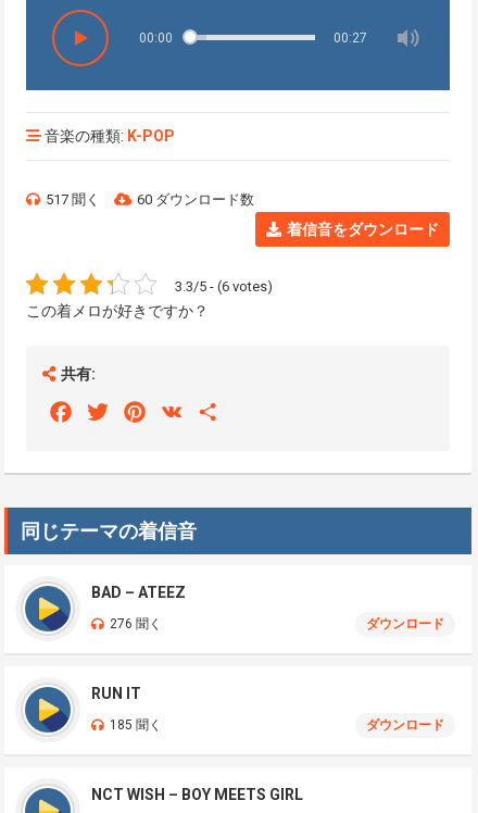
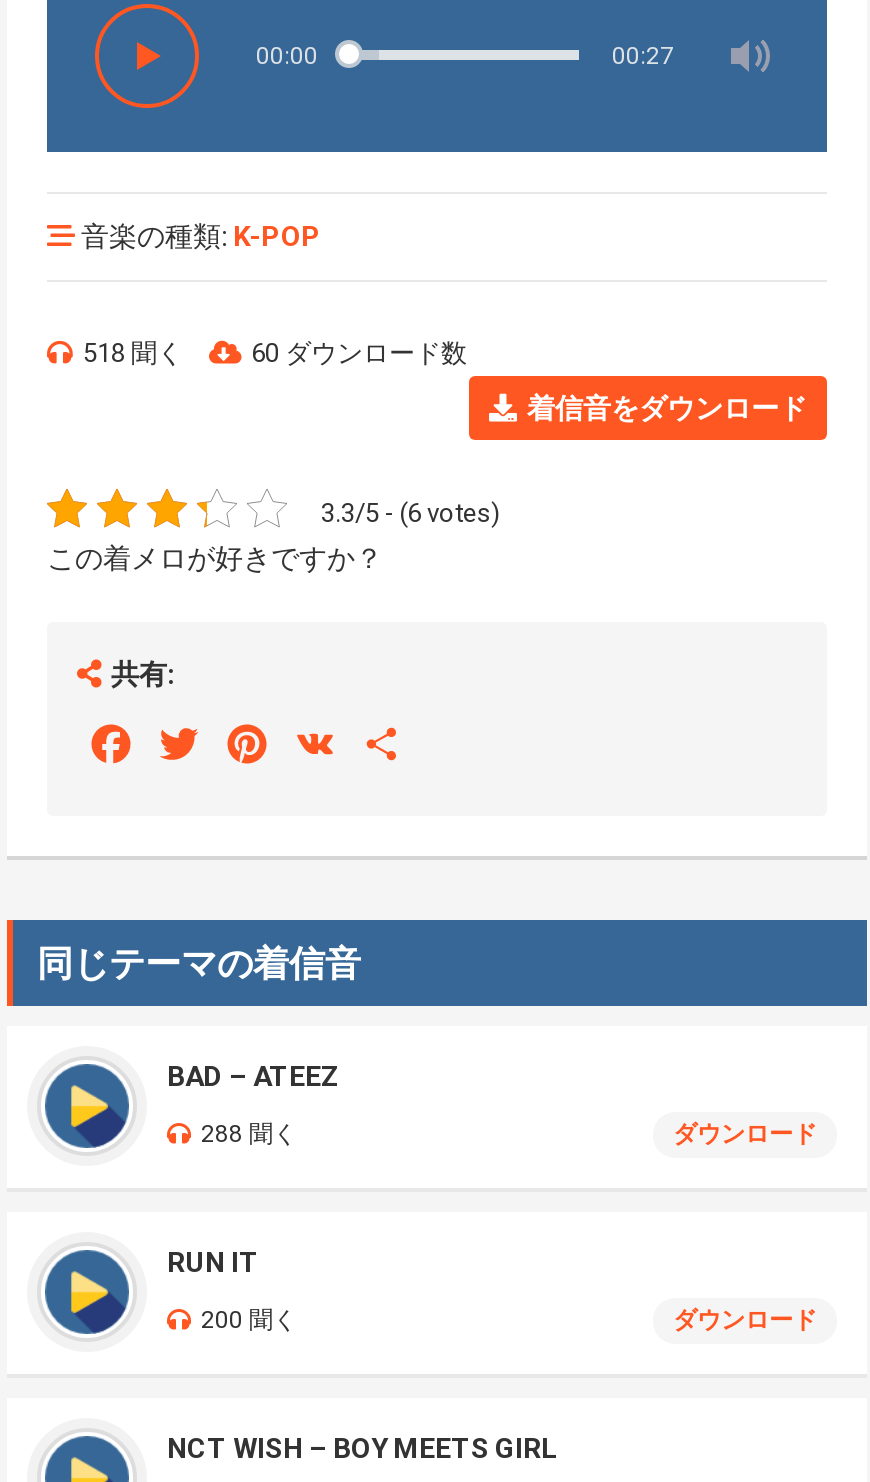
- 517 聞く
+ 518 聞く

- 276 聞く
+ 288 聞く

- 185 聞く
+ 200 聞く
